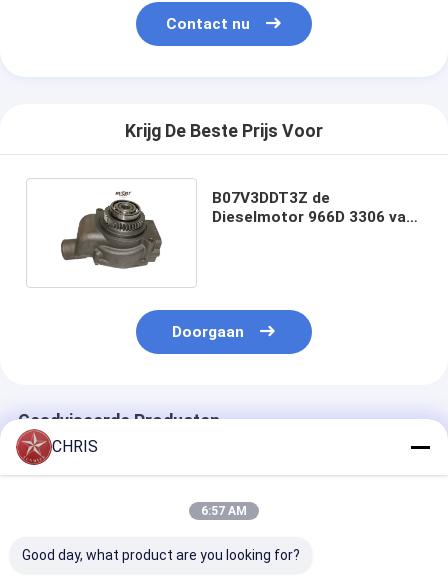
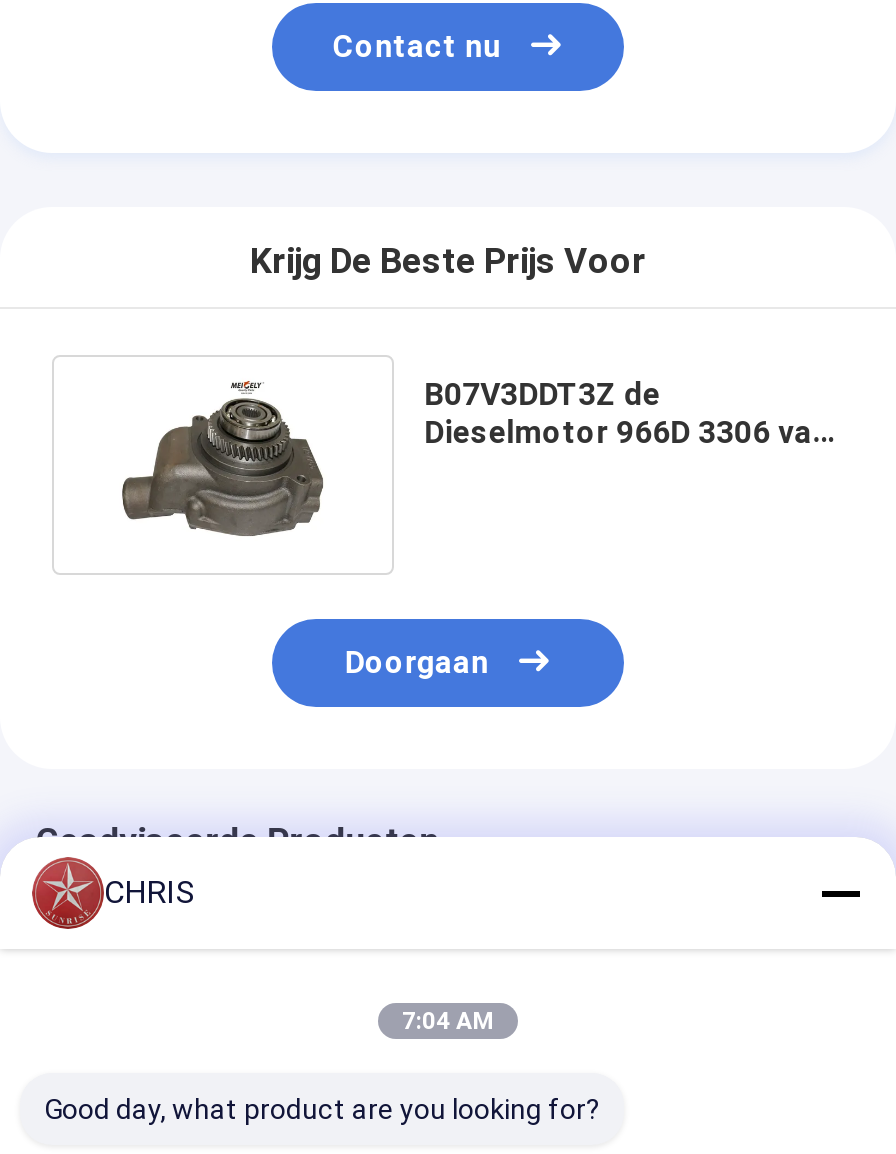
- 6:57 AM
+ 7:04 AM
